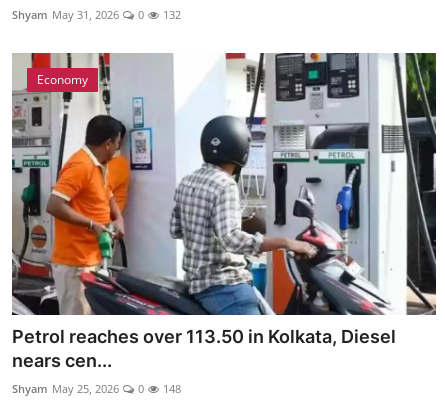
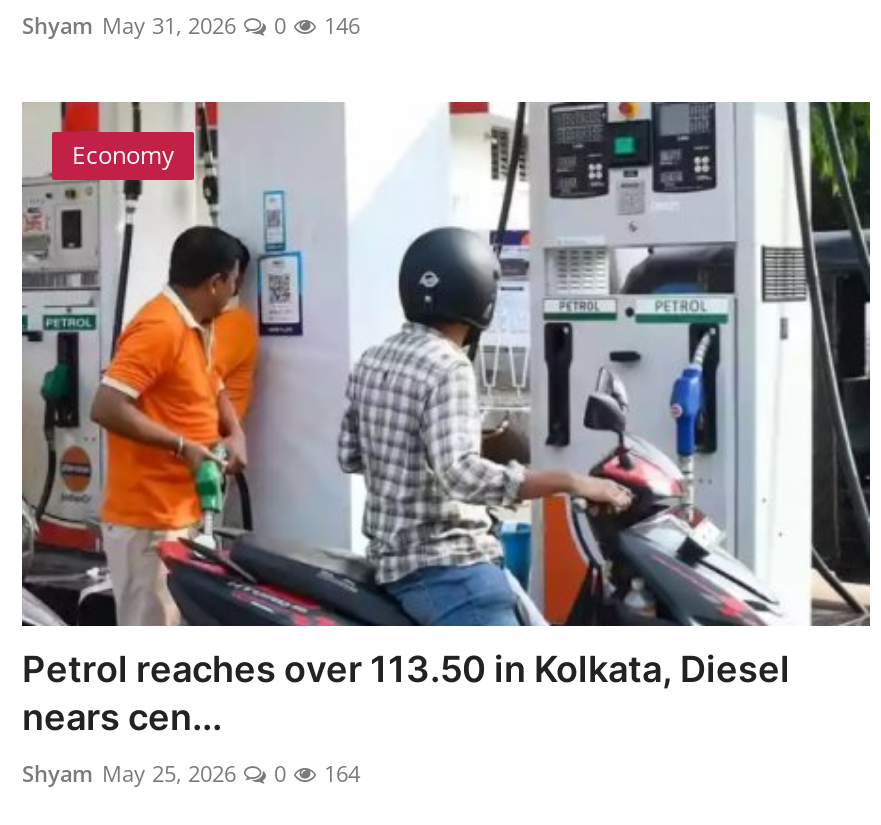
- Shyam May 31, 2026 0 132
+ Shyam May 31, 2026 0 146

- Shyam May 25, 2026 0 148
+ Shyam May 25, 2026 0 164
